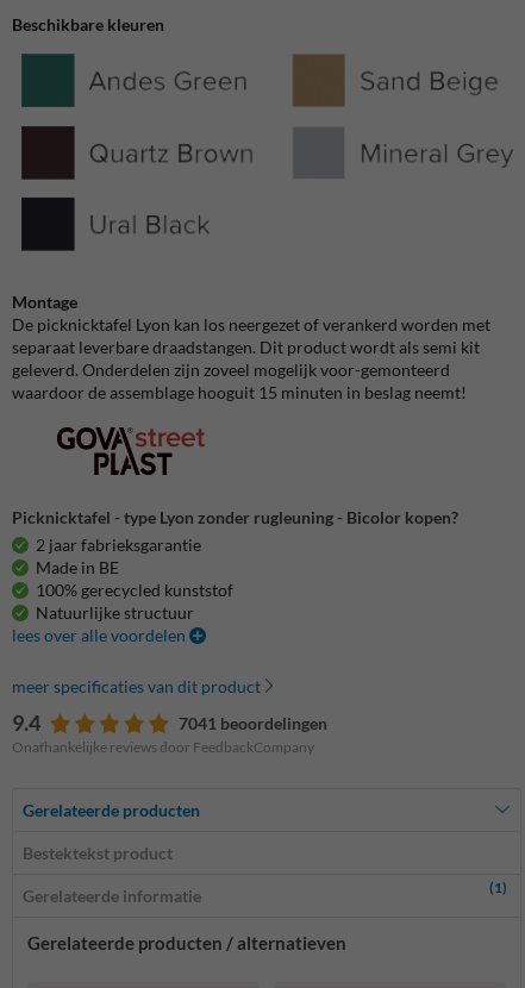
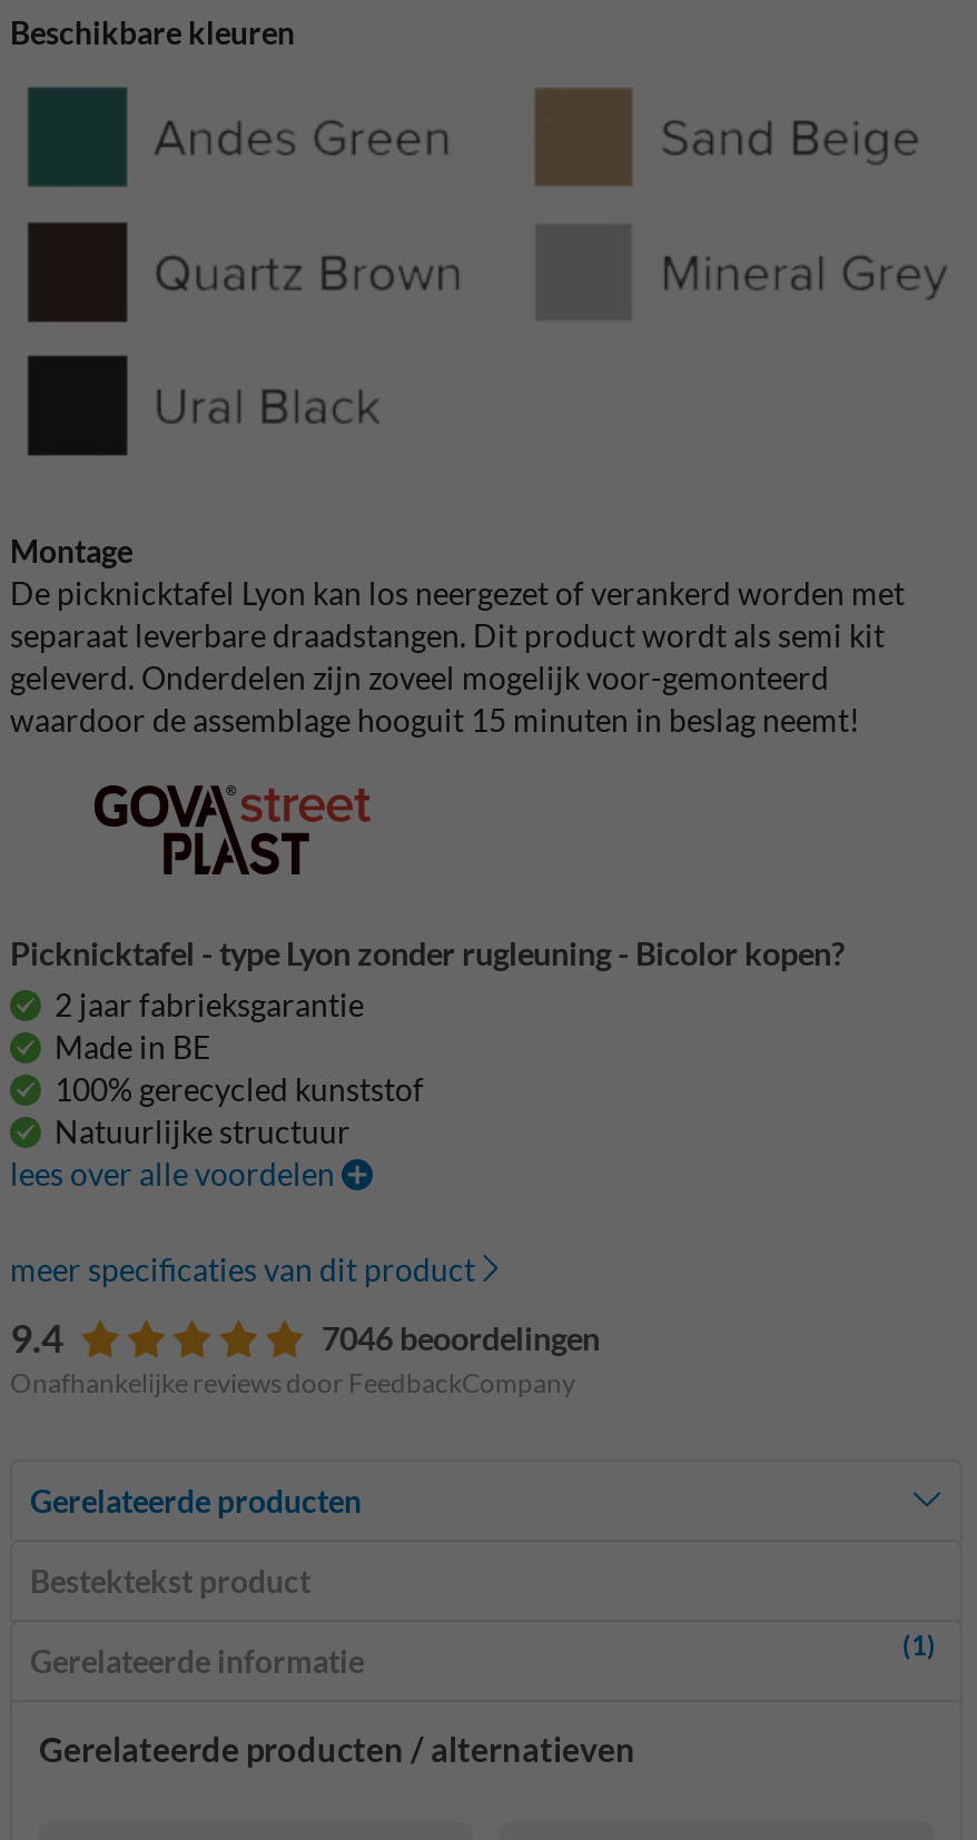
- 7041 beoordelingen
+ 7046 beoordelingen
